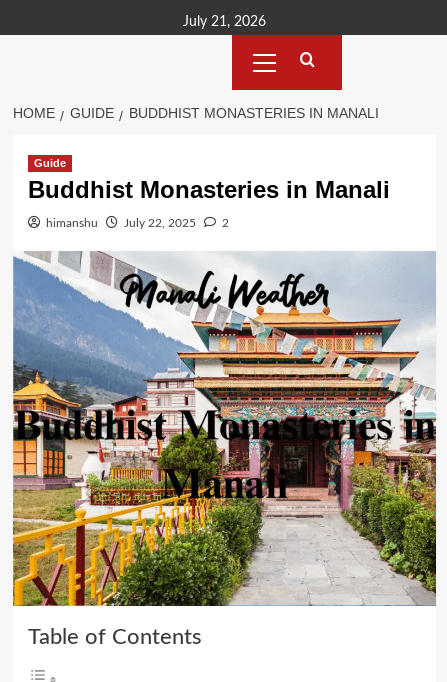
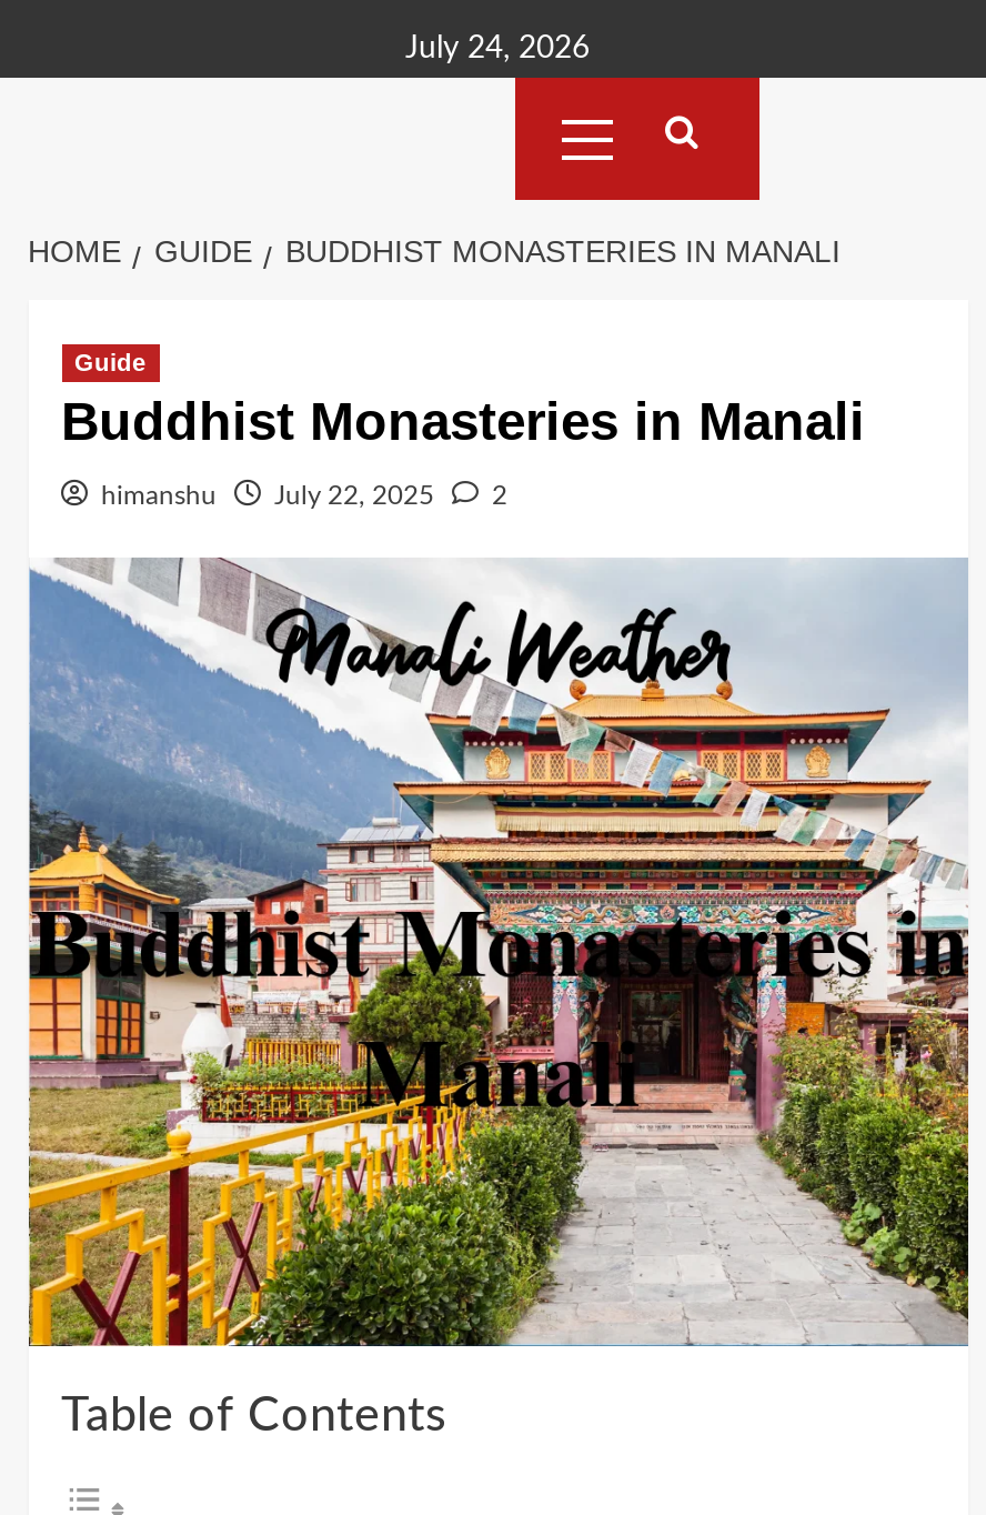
- July 21, 2026
+ July 24, 2026
